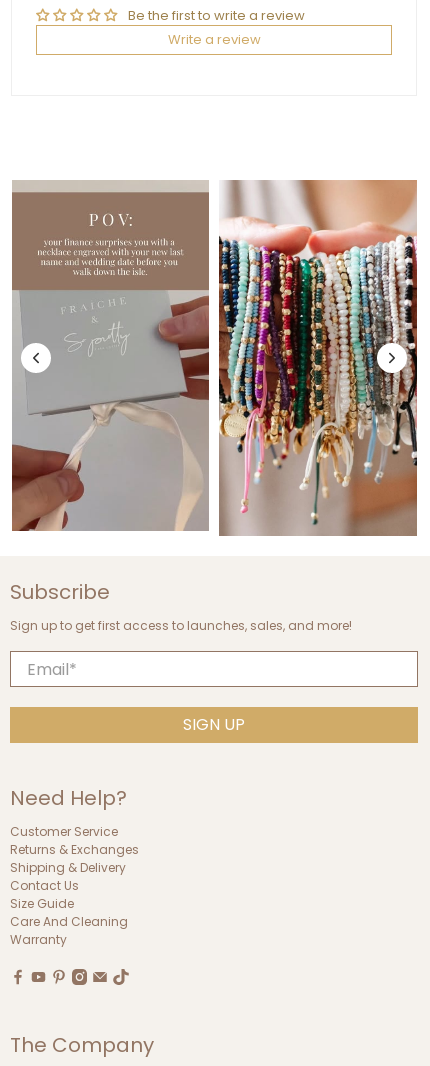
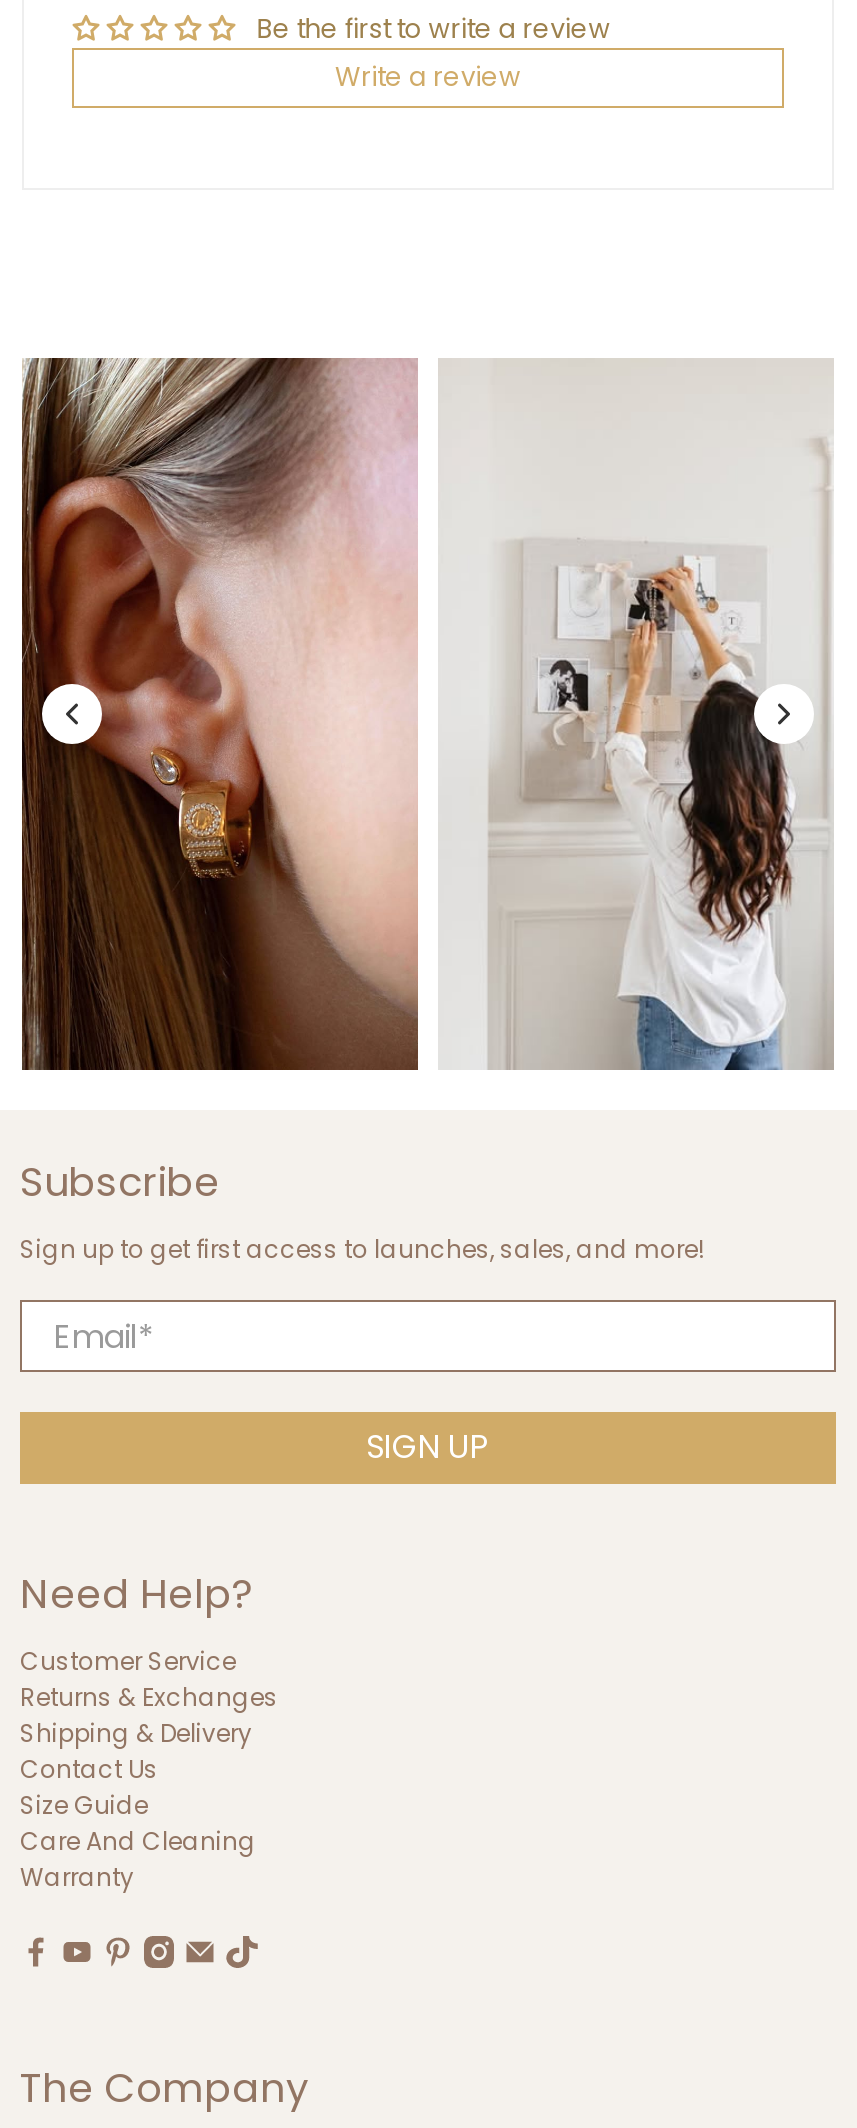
- [image]
+ [image]

- [image]
+ [image]
